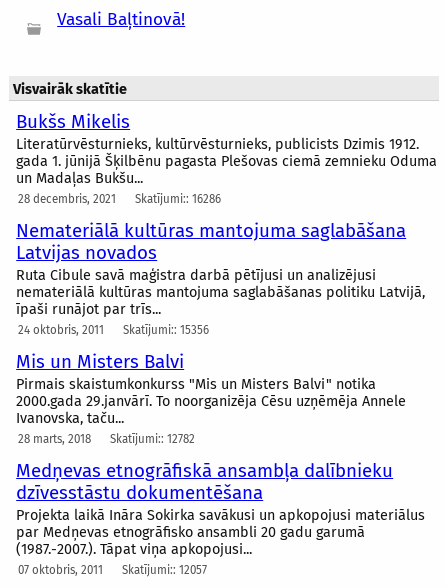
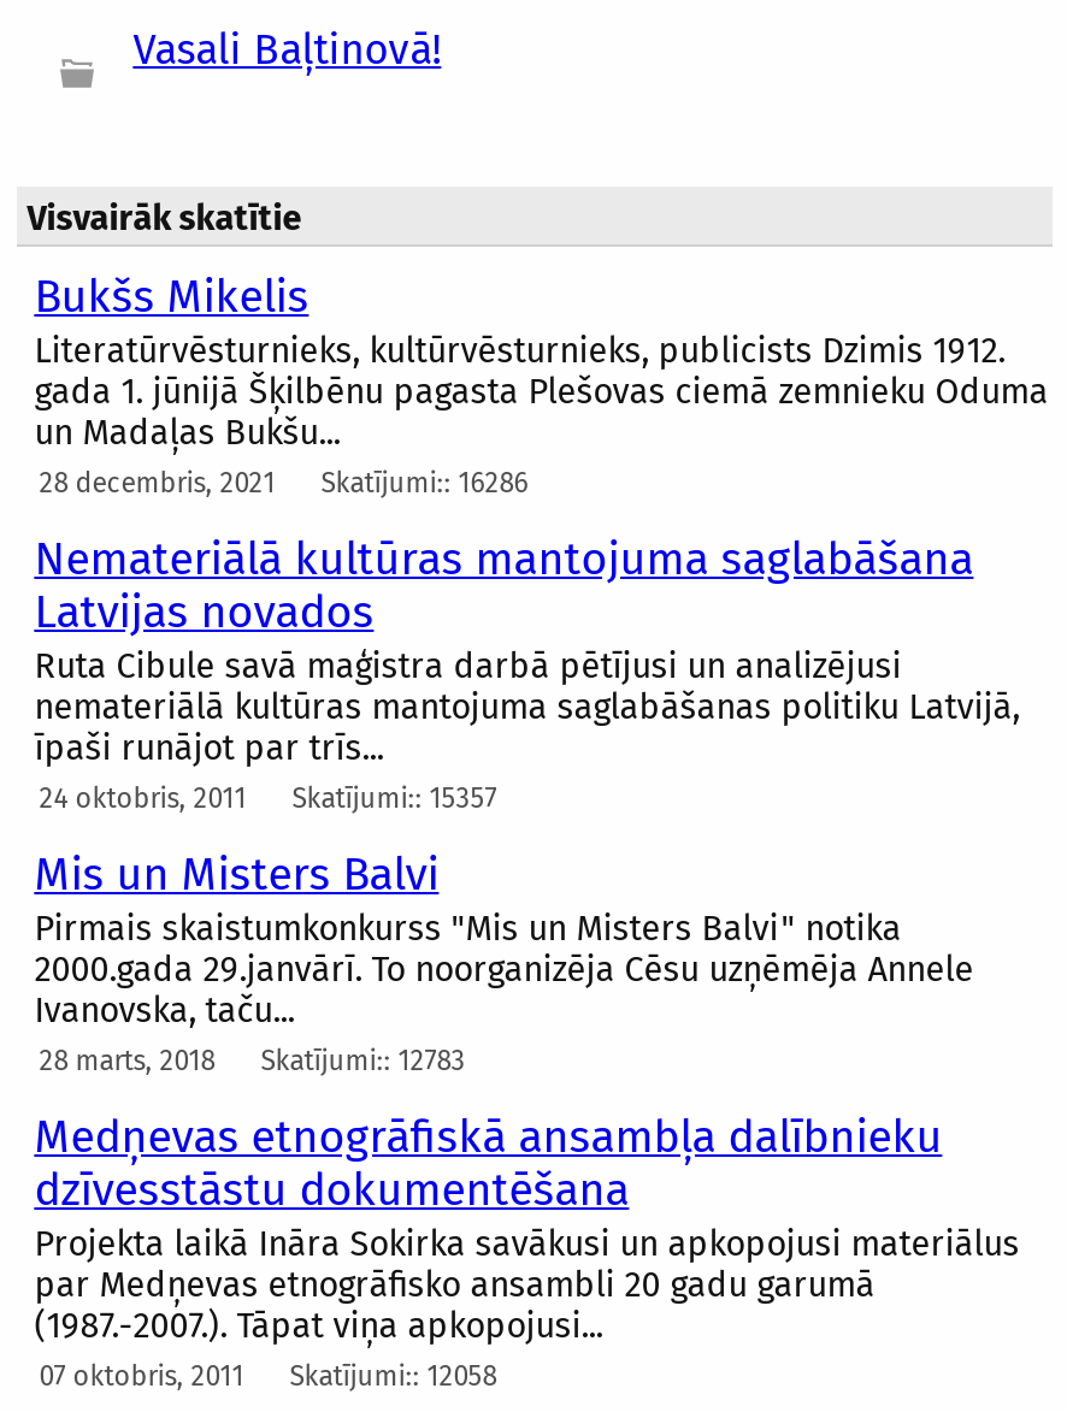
- 24 oktobris, 2011 Skatījumi:: 15356
+ 24 oktobris, 2011 Skatījumi:: 15357

- 28 marts, 2018 Skatījumi:: 12782
+ 28 marts, 2018 Skatījumi:: 12783

- 07 oktobris, 2011 Skatījumi:: 12057
+ 07 oktobris, 2011 Skatījumi:: 12058
